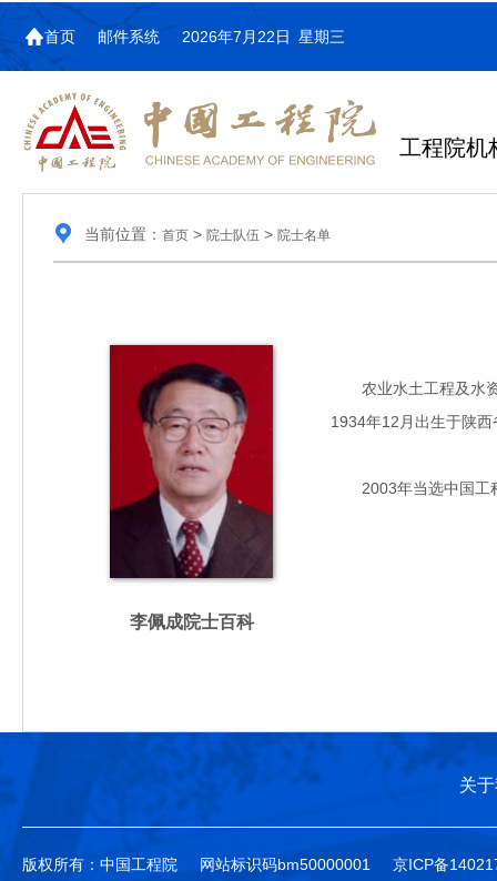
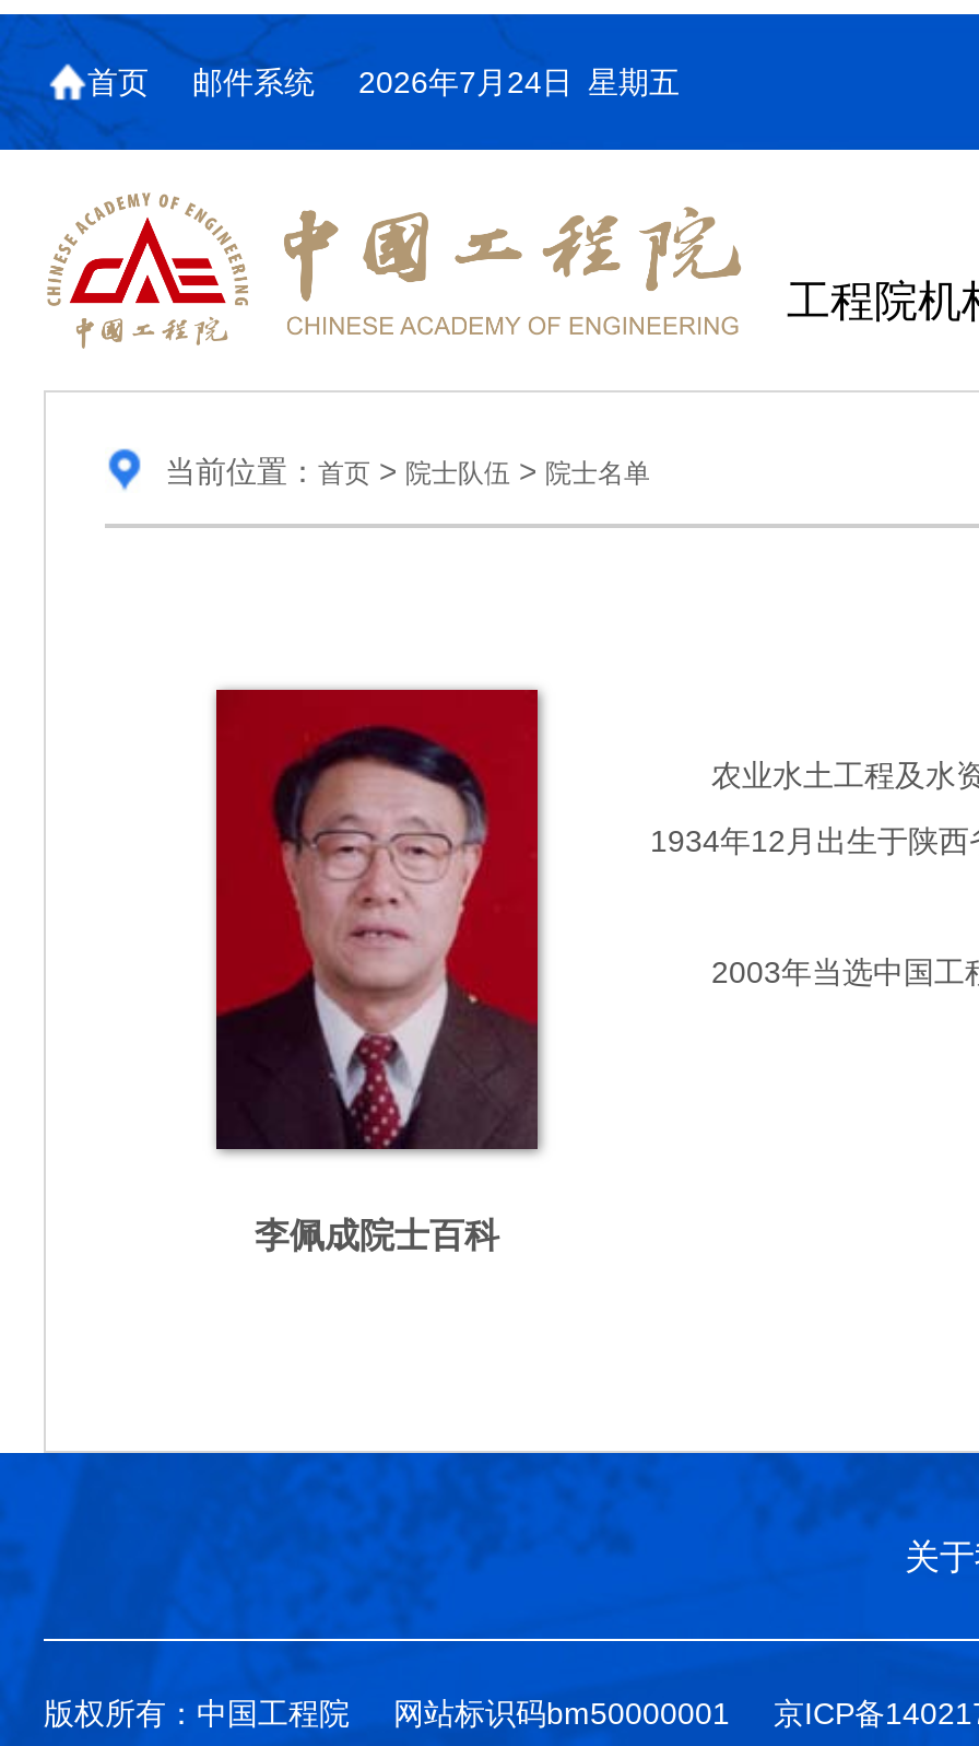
- 2026年7月22日 星期三
+ 2026年7月24日 星期五
